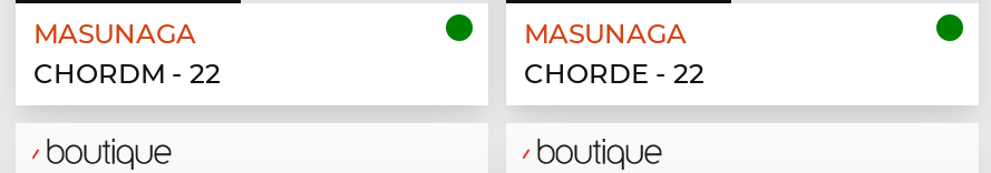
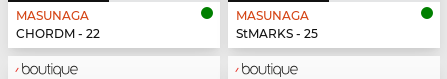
- CHORDE - 22
+ StMARKS - 25
